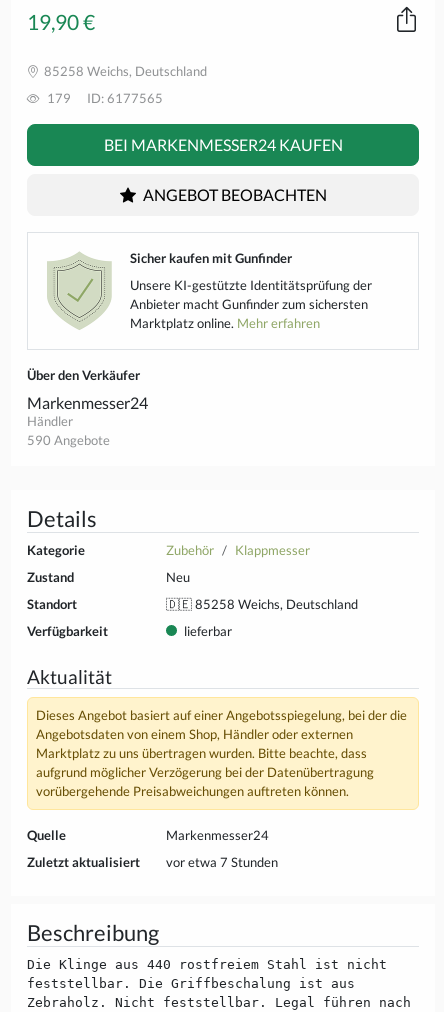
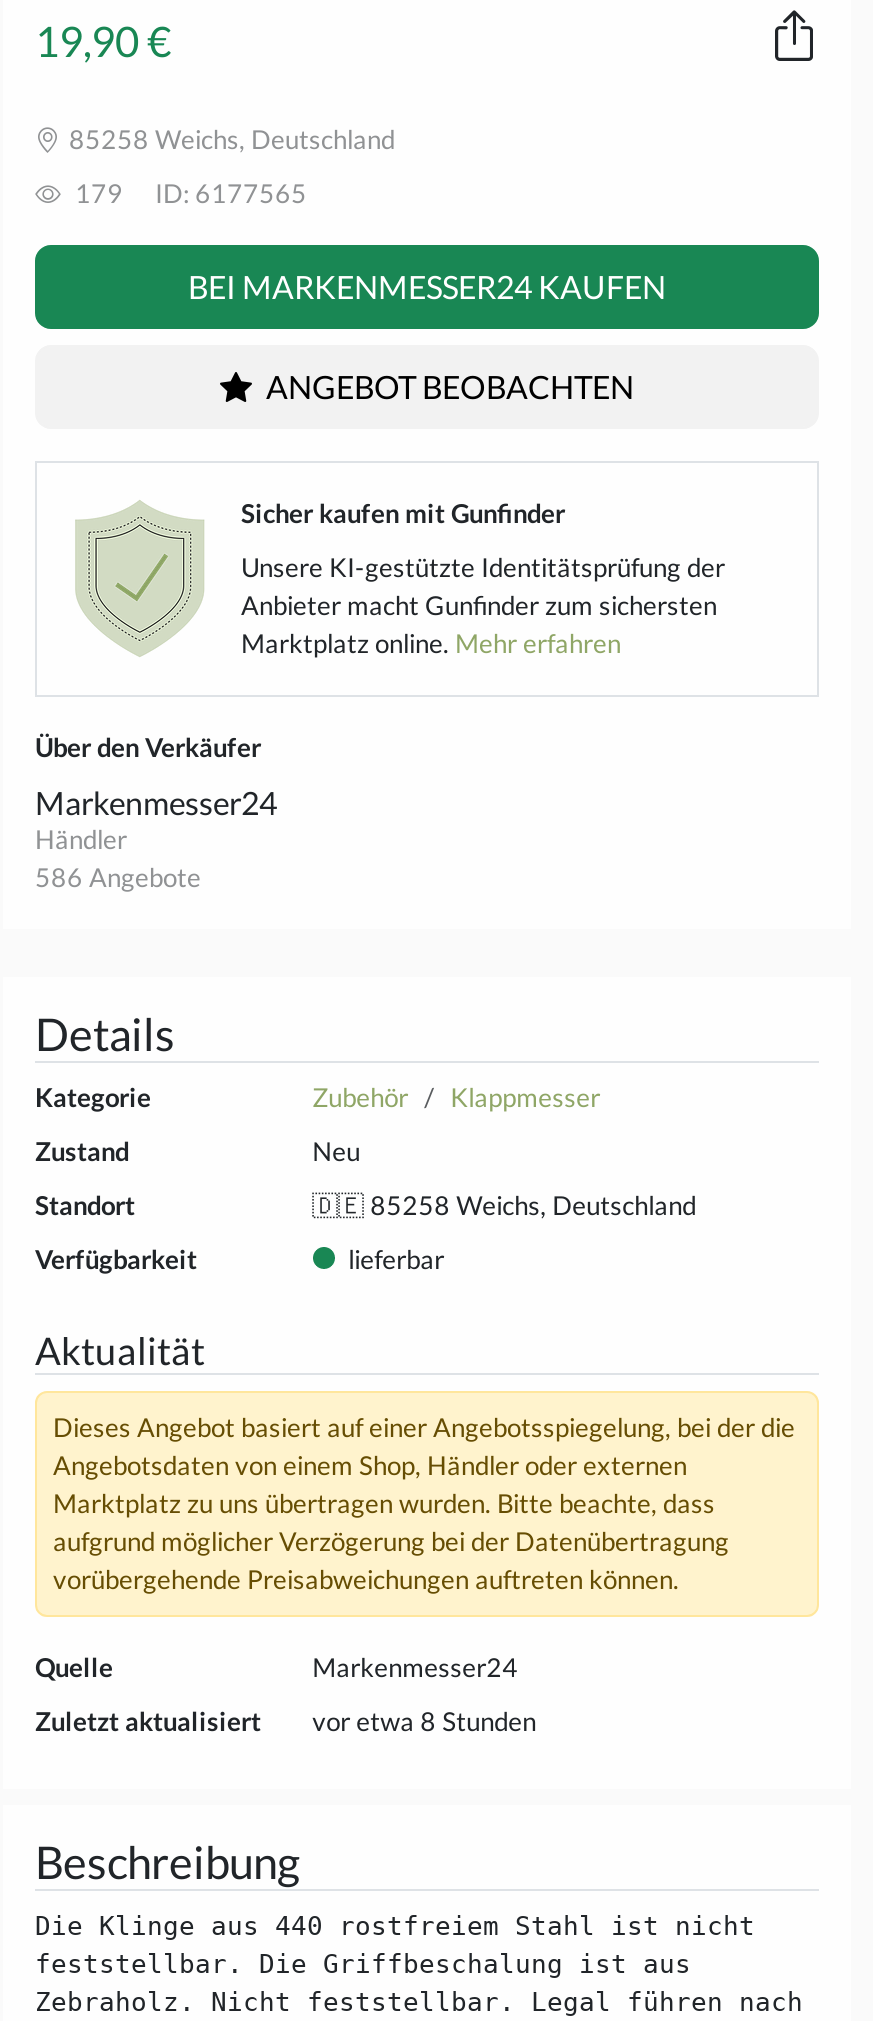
- 590 Angebote
+ 586 Angebote

- vor etwa 7 Stunden
+ vor etwa 8 Stunden
